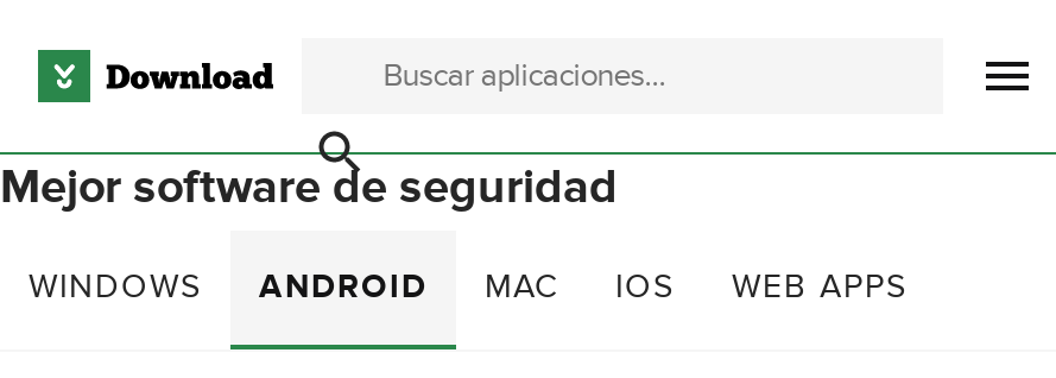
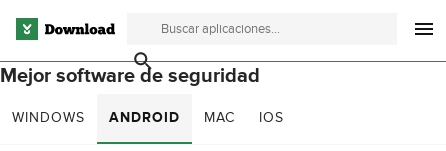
- WEB APPS
